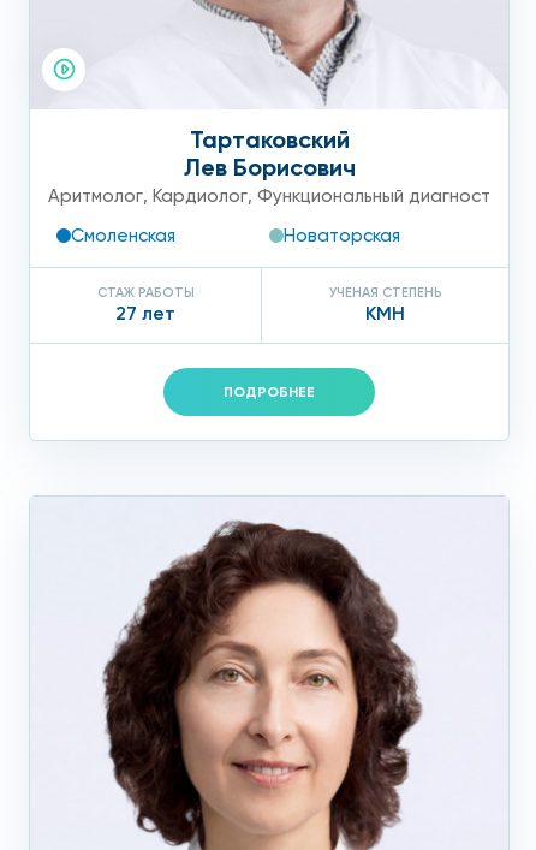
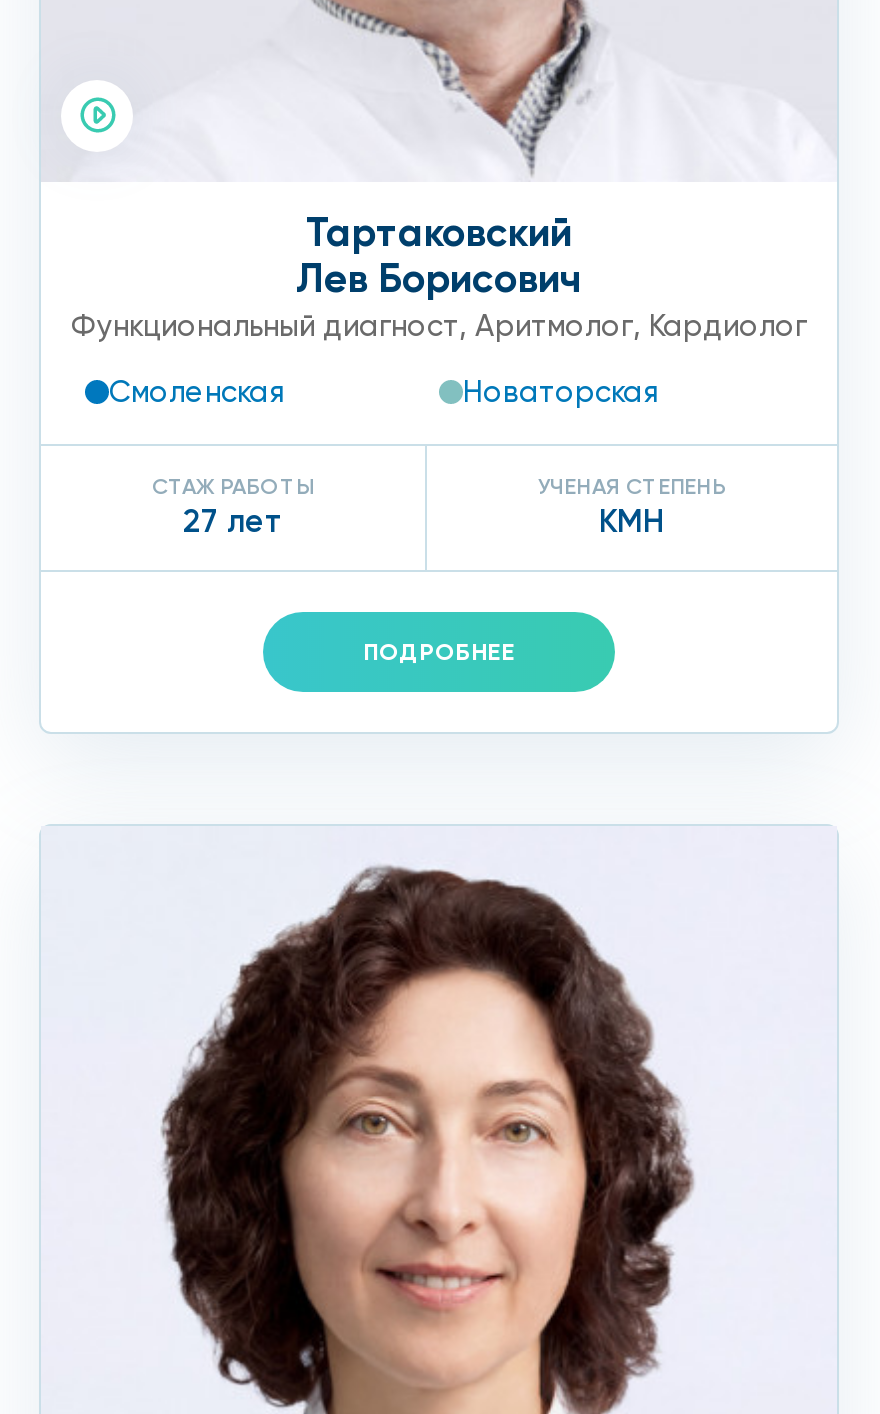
- Аритмолог, Кардиолог, Функциональный диагност
+ Функциональный диагност, Аритмолог, Кардиолог
